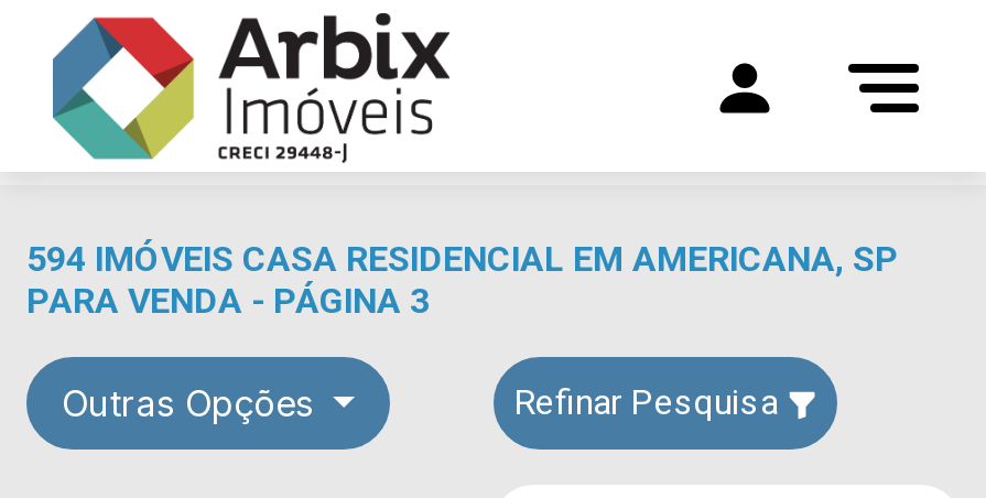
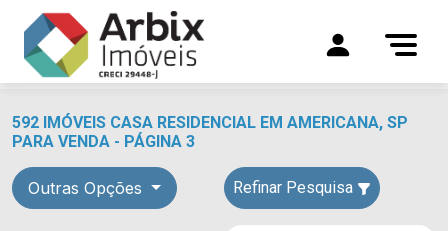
- 594 IMÓVEIS CASA RESIDENCIAL EM AMERICANA, SP
+ 592 IMÓVEIS CASA RESIDENCIAL EM AMERICANA, SP
